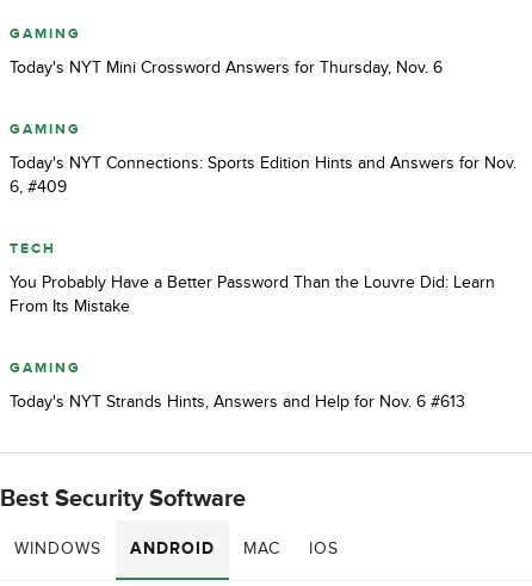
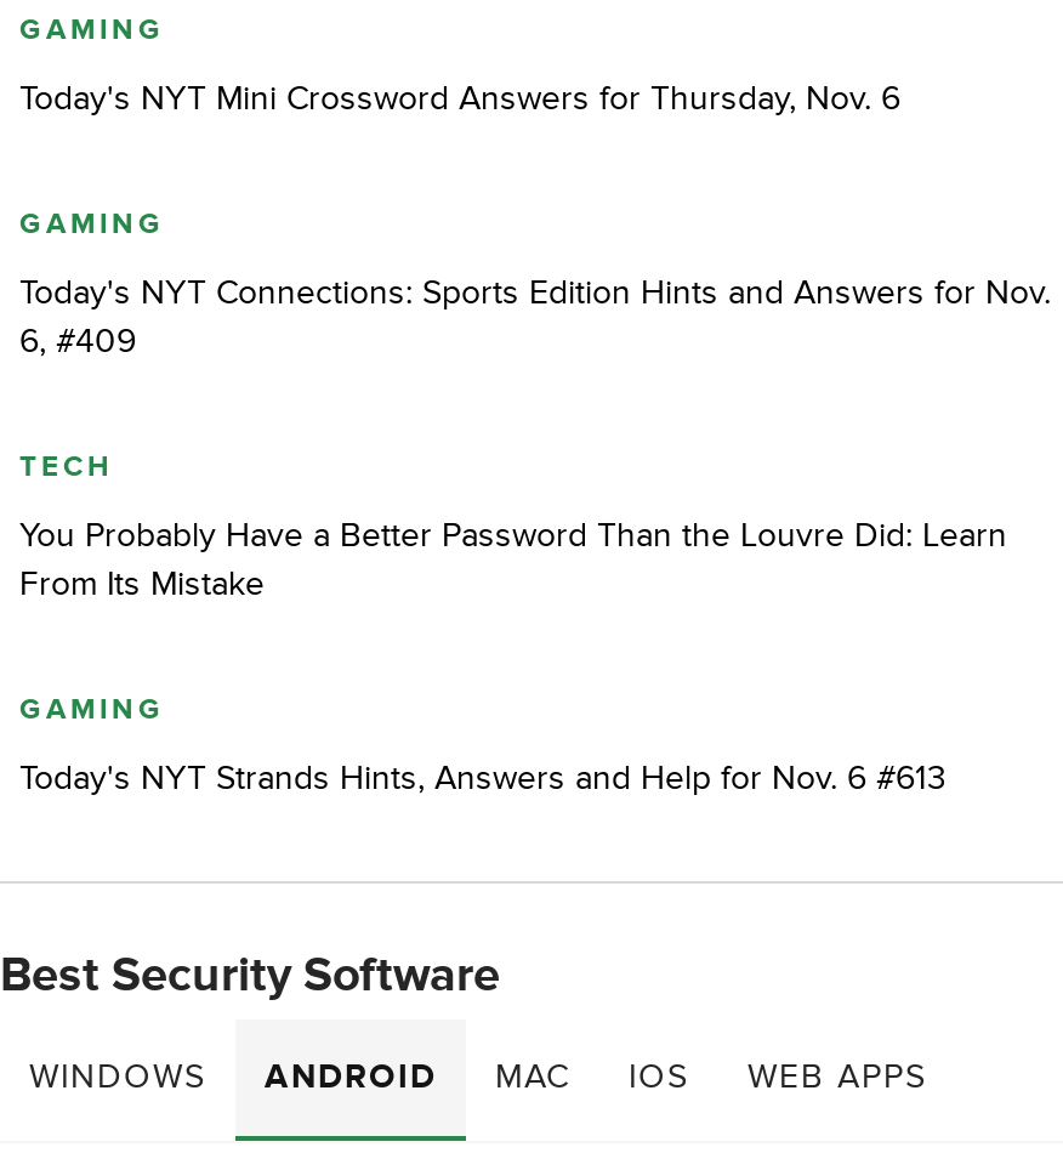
+ WEB APPS
